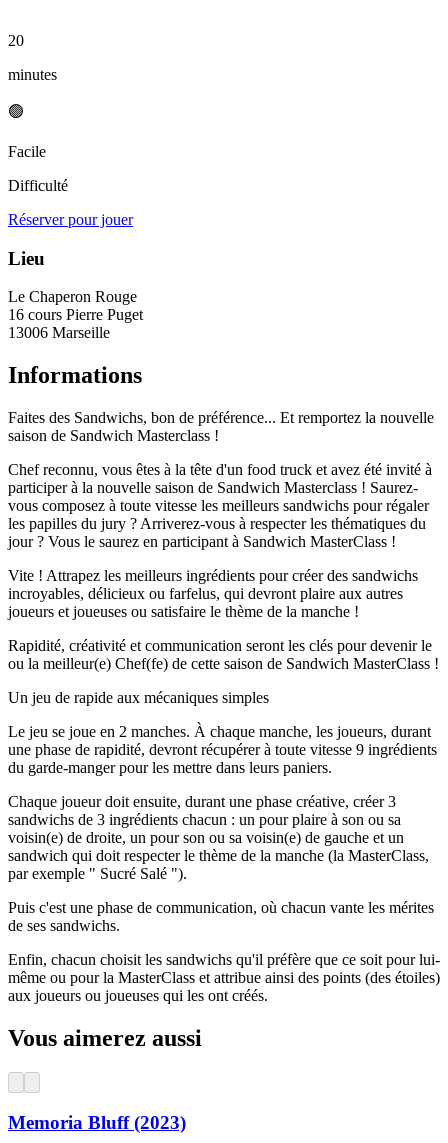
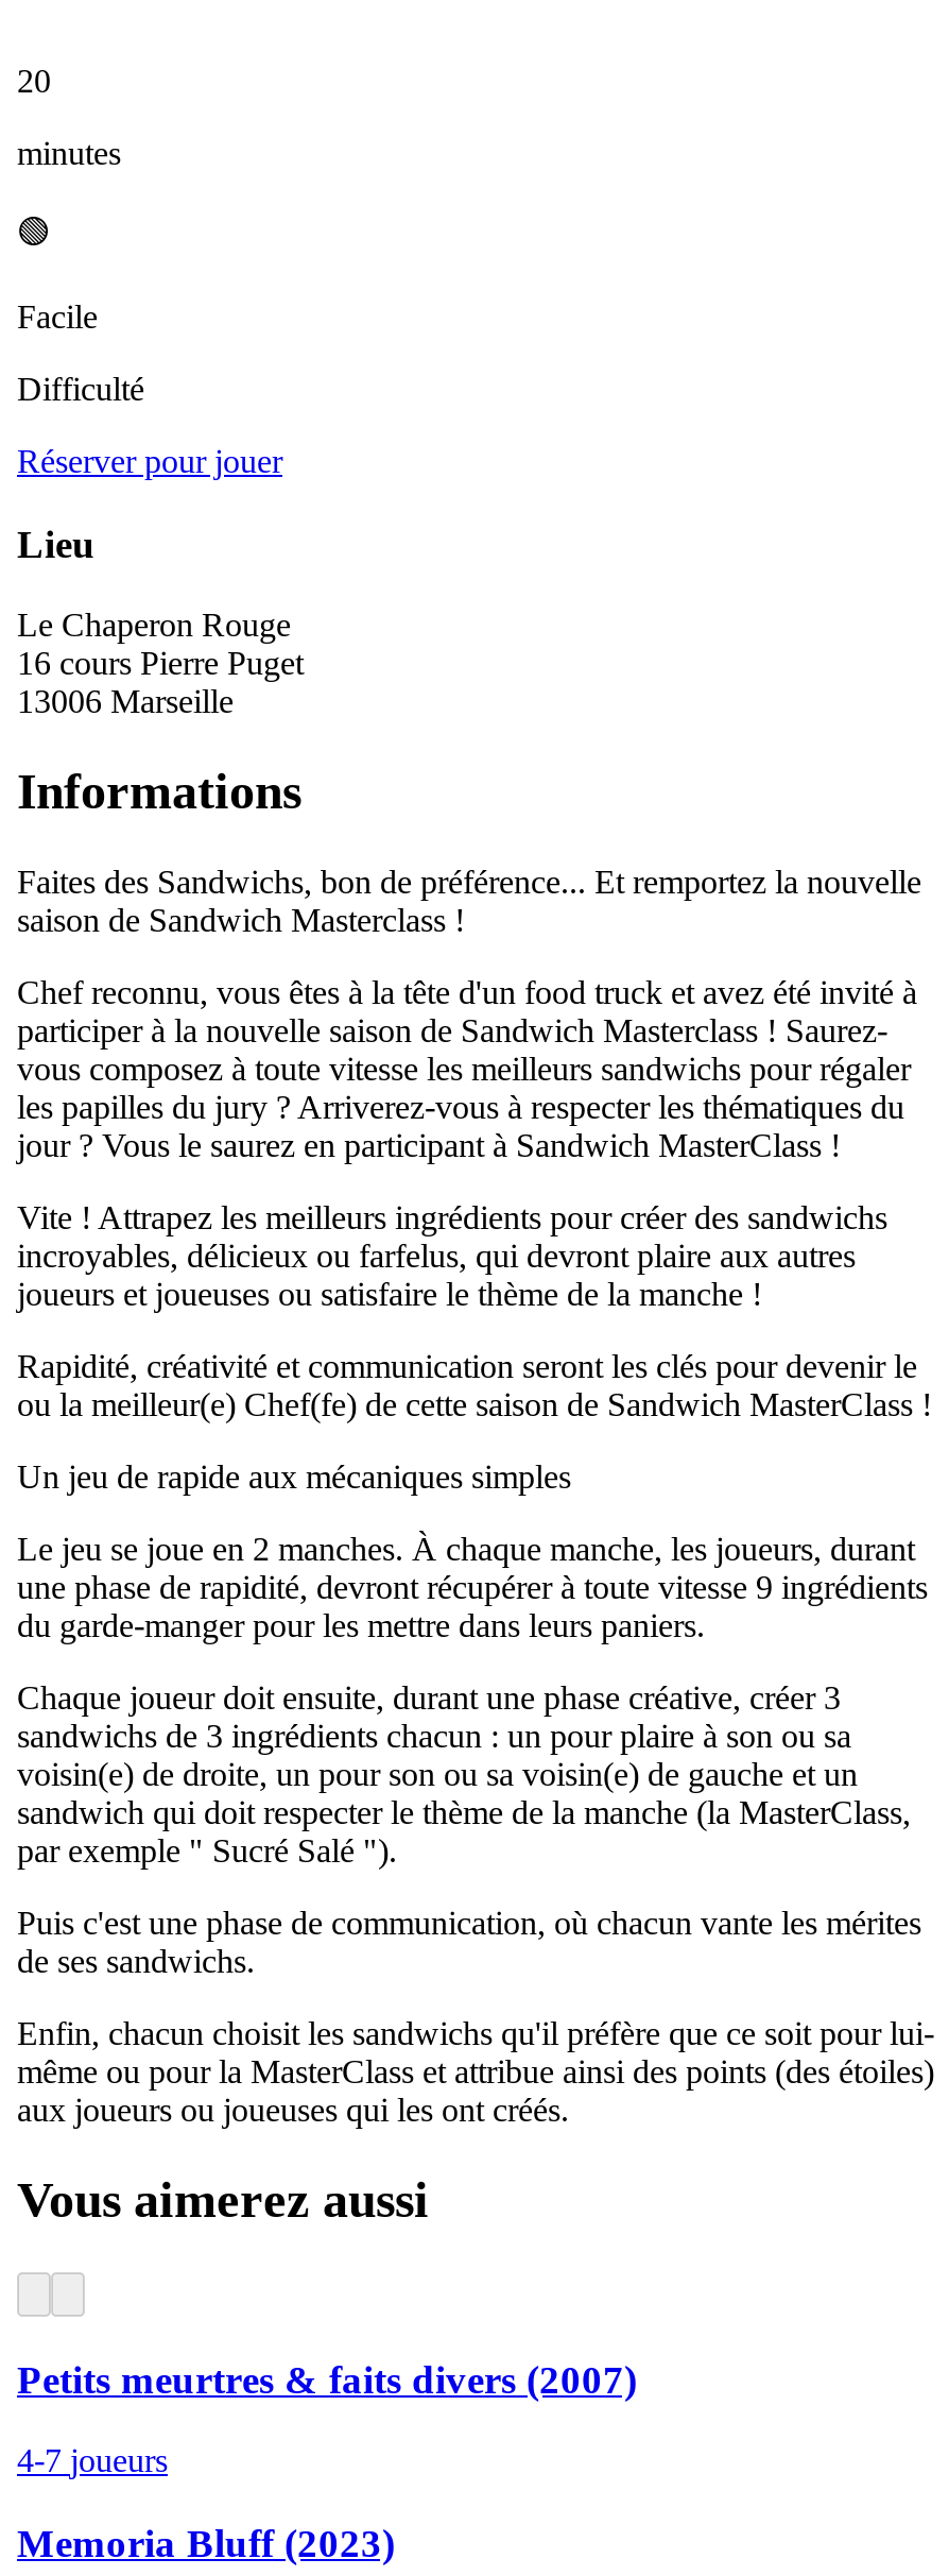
+ Petits meurtres & faits divers (2007)
+ 4-7 joueurs
